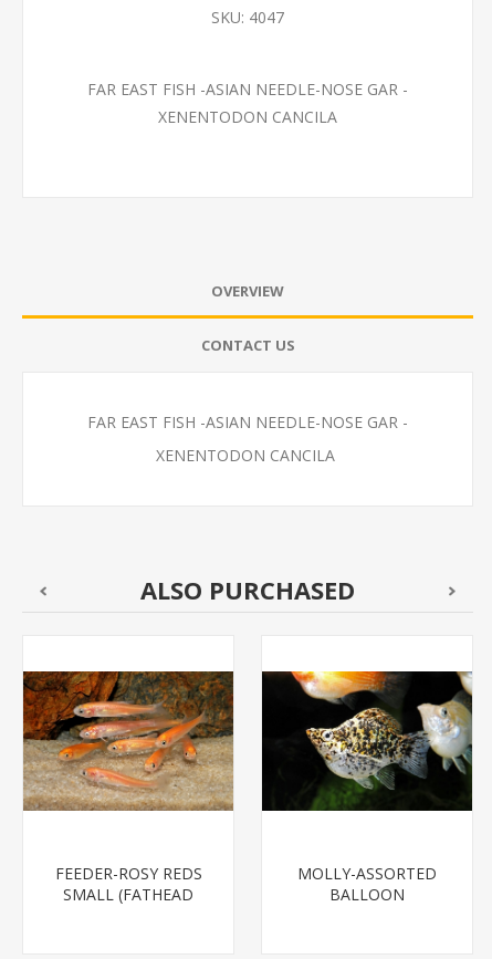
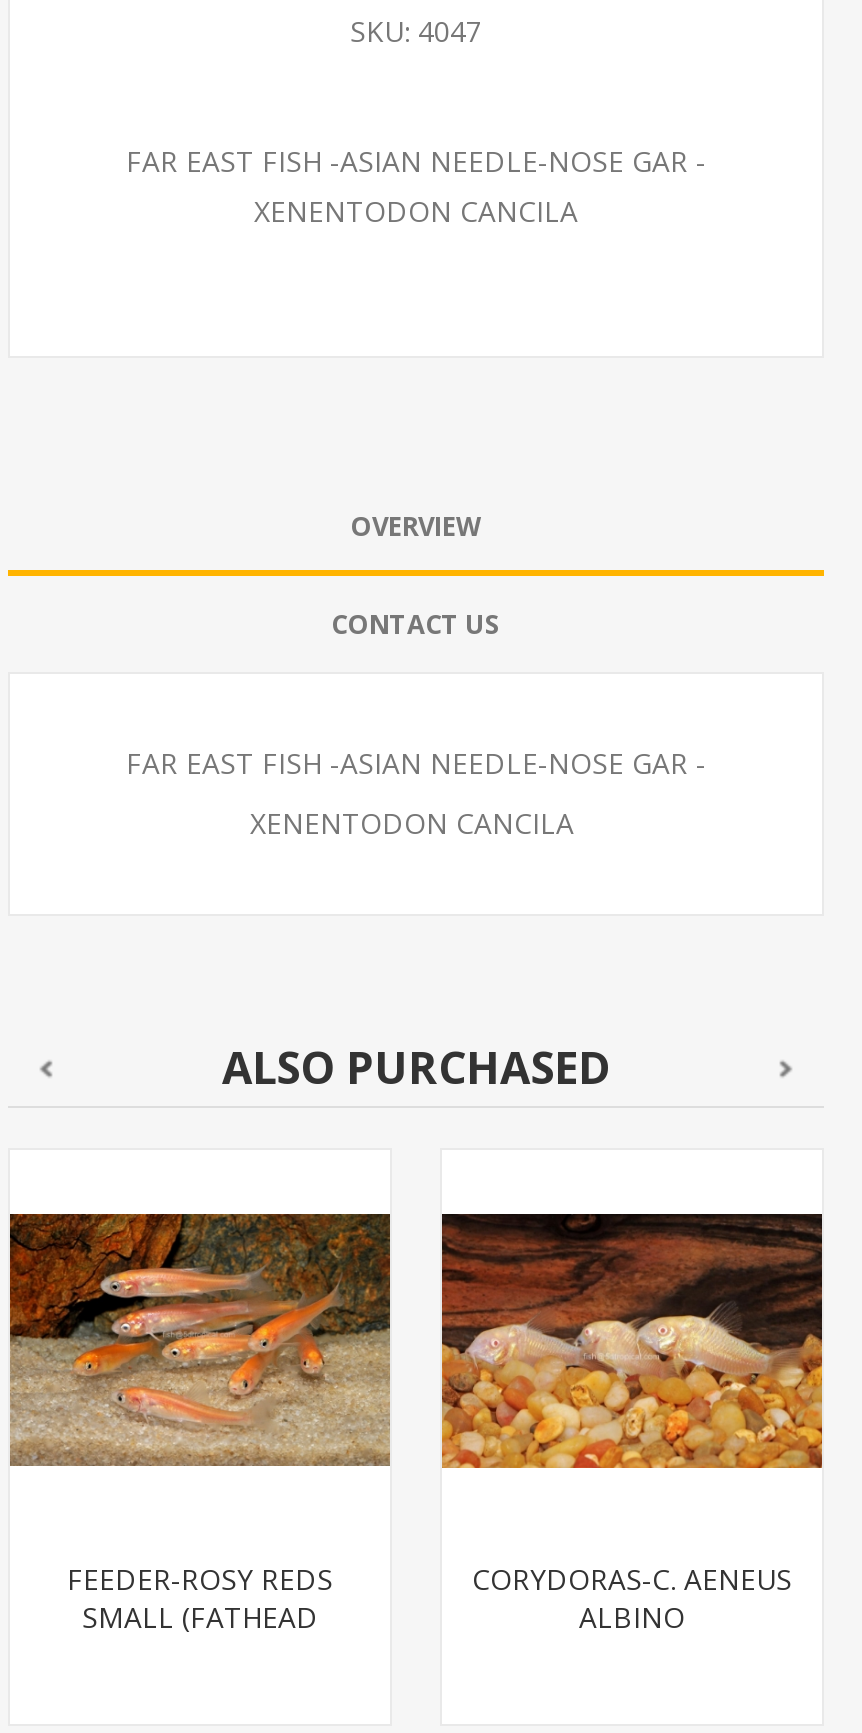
- [image]
+ [image]

- MOLLY-ASSORTED
- BALLOON
+ CORYDORAS-C. AENEUS
+ ALBINO
